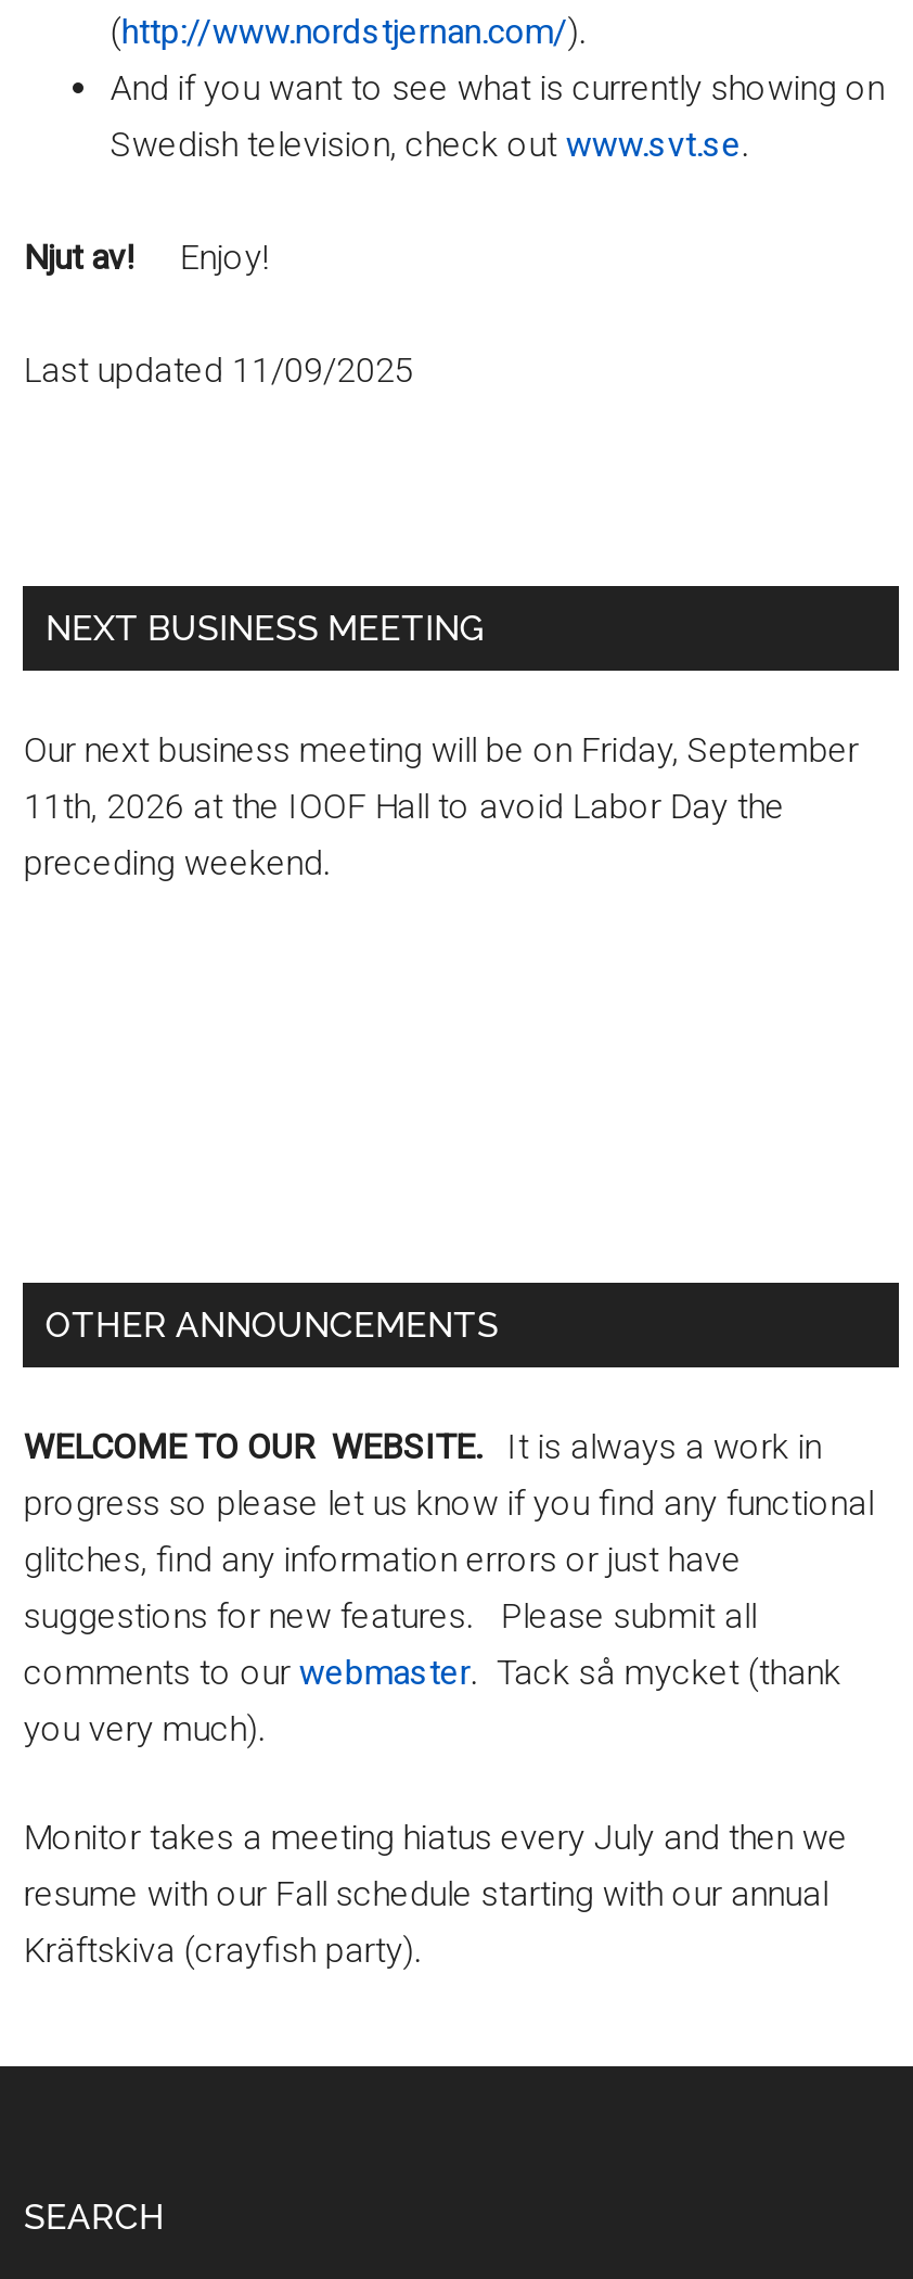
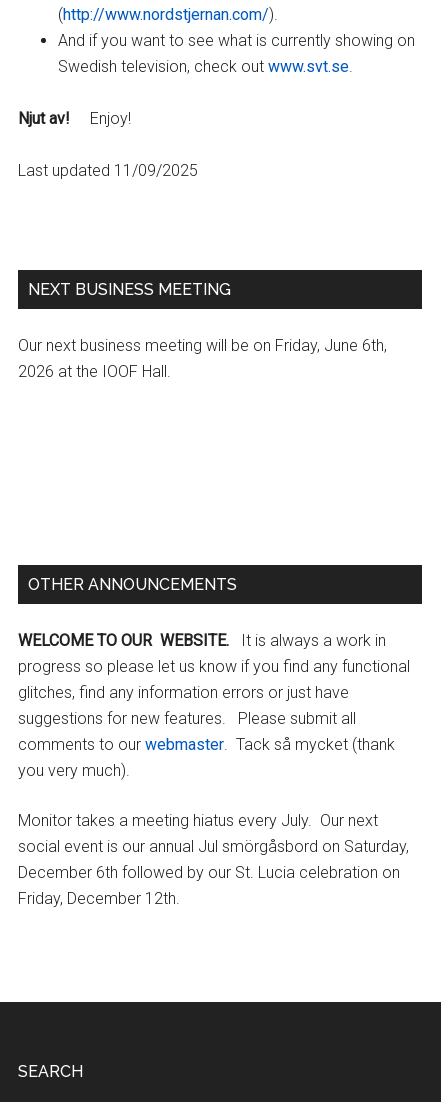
- Our next business meeting will be on Friday, September
- 11th, 2026 at the IOOF Hall to avoid Labor Day the
- preceding weekend.
+ Our next business meeting will be on Friday, June 6th,
+ 2026 at the IOOF Hall.

moved up: OTHER ANNOUNCEMENTS | WELCOME TO OUR WEBSITE. It is always a work in | progress so please let us know if you find any functional | glitches, find any information errors or just have | suggestions for new features. Please submit all | comments to our webmaster. Tack så mycket (thank | you very much).

- Monitor takes a meeting hiatus every July and then we
- resume with our Fall schedule starting with our annual
- Kräftskiva (crayfish party).
+ Monitor takes a meeting hiatus every July. Our next
+ social event is our annual Jul smörgåsbord on Saturday,
+ December 6th followed by our St. Lucia celebration on
+ Friday, December 12th.
